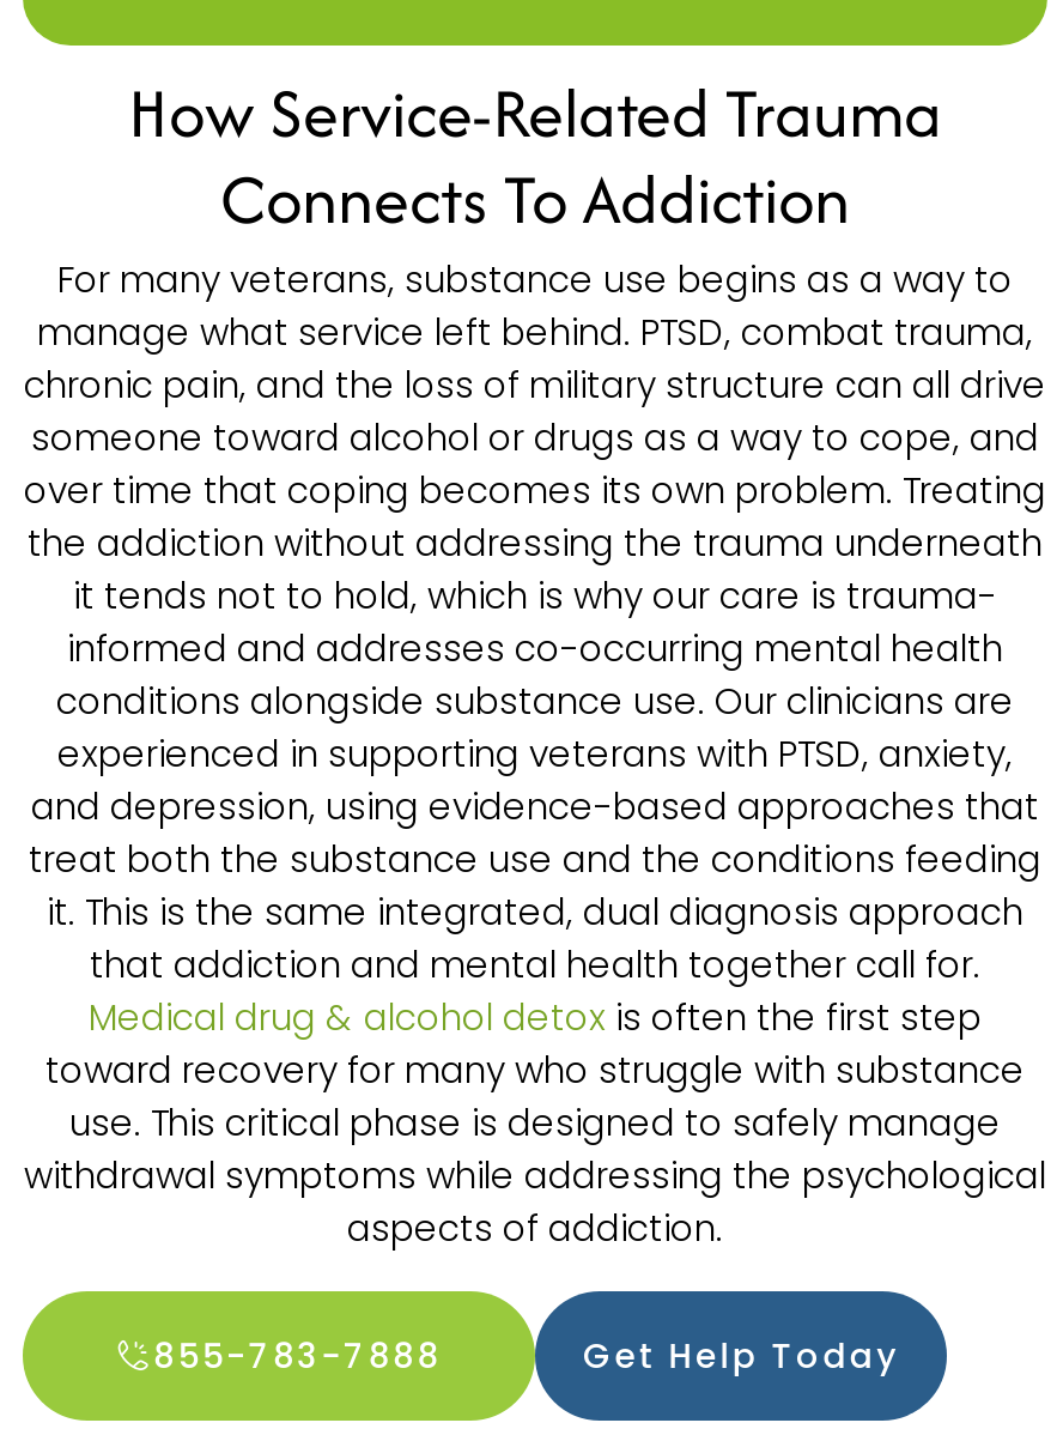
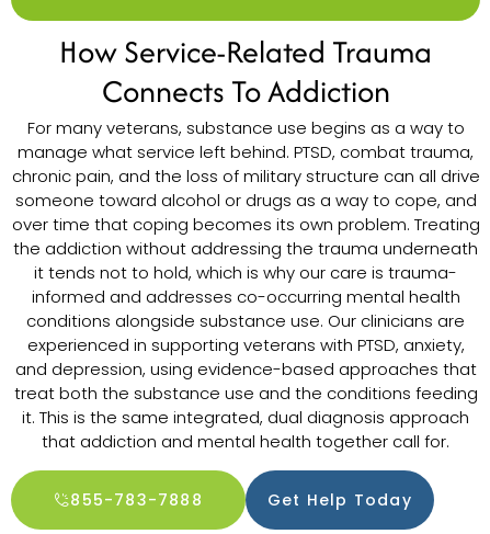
- Medical drug & alcohol detox is often the first step
- toward recovery for many who struggle with substance
- use. This critical phase is designed to safely manage
- withdrawal symptoms while addressing the psychological
- aspects of addiction.
